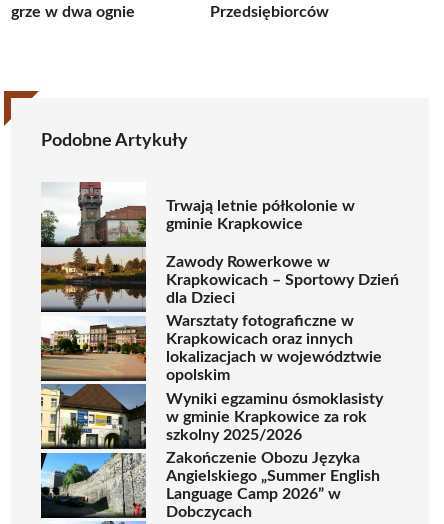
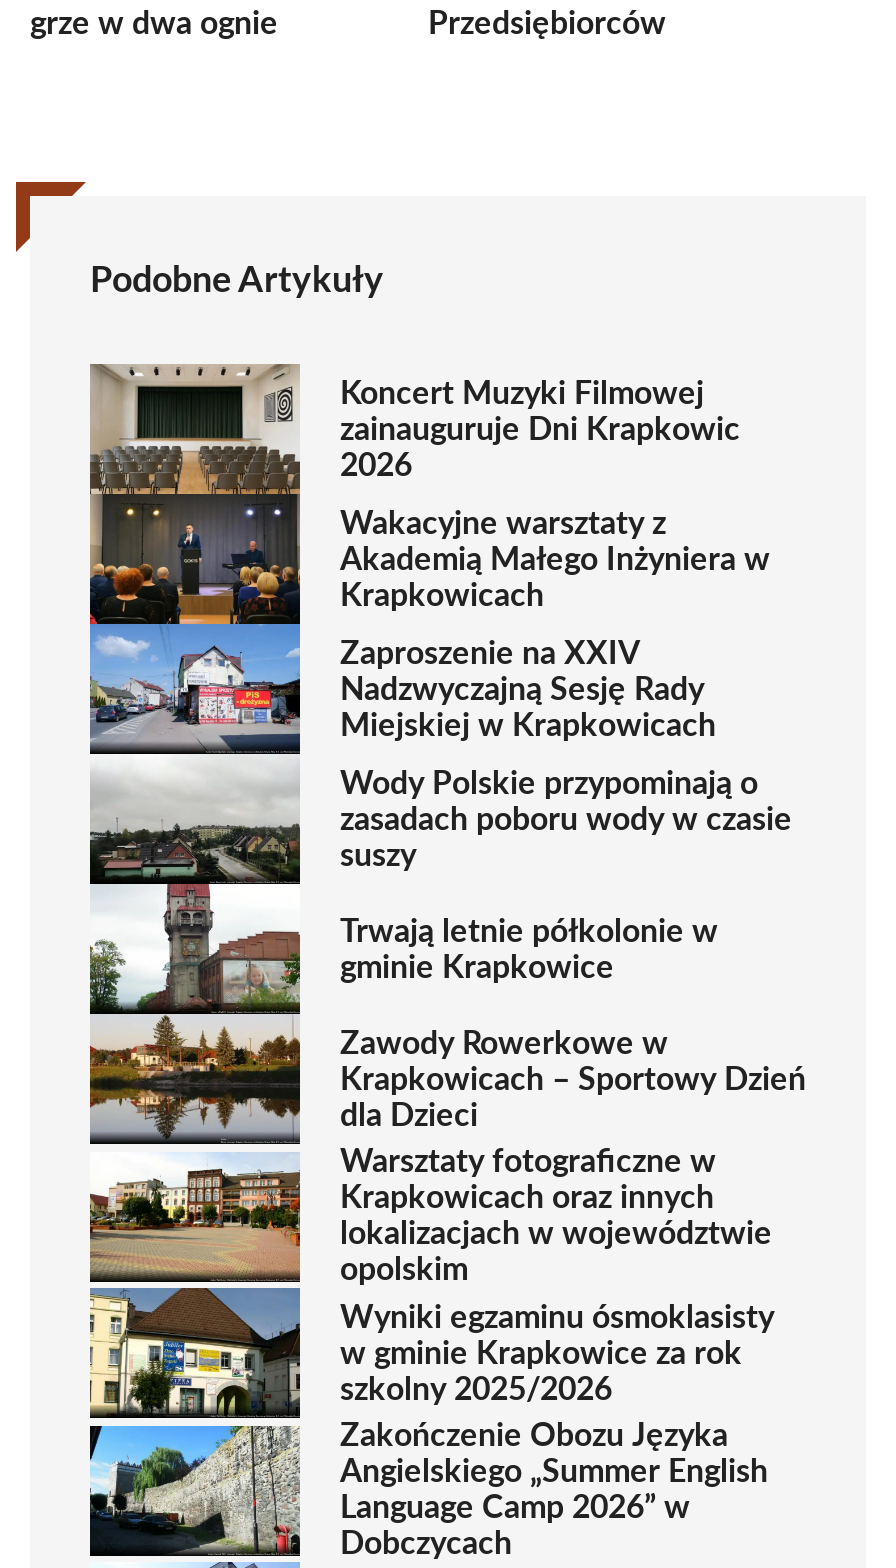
+ [image]
+ Koncert Muzyki Filmowej
+ zainauguruje Dni Krapkowic
+ 2026
+ Wakacyjne warsztaty z
+ Akademią Małego Inżyniera w
+ Krapkowicach
+ Zaproszenie na XXIV
+ Nadzwyczajną Sesję Rady
+ Miejskiej w Krapkowicach
+ Wody Polskie przypominają o
+ zasadach poboru wody w czasie
+ suszy
